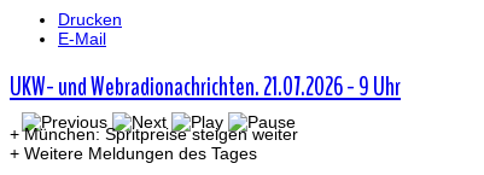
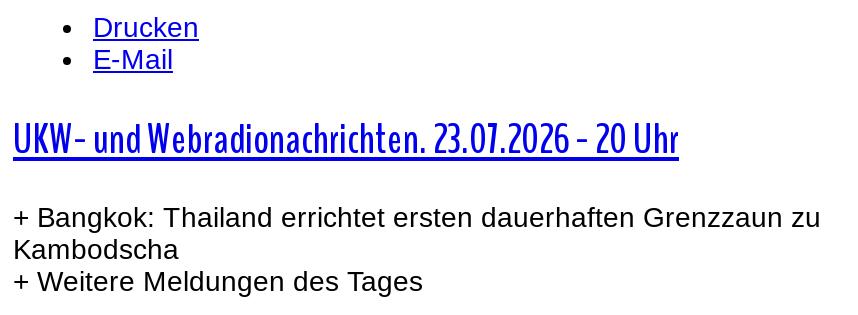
- UKW- und Webradionachrichten. 21.07.2026 - 9 Uhr
+ UKW- und Webradionachrichten. 23.07.2026 - 20 Uhr

- + München: Spritpreise steigen weiter
+ + Bangkok: Thailand errichtet ersten dauerhaften Grenzzaun zu
+ Kambodscha
